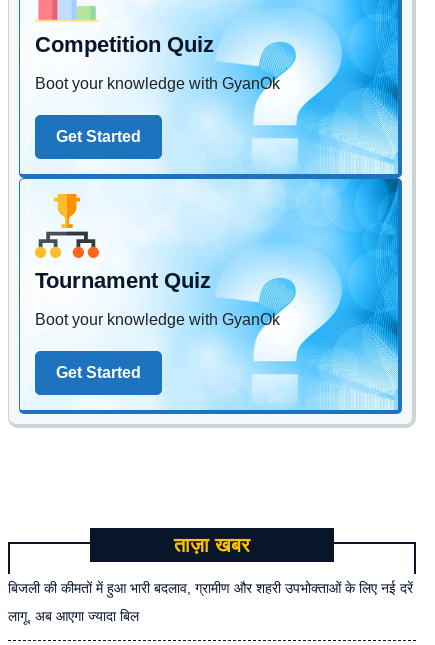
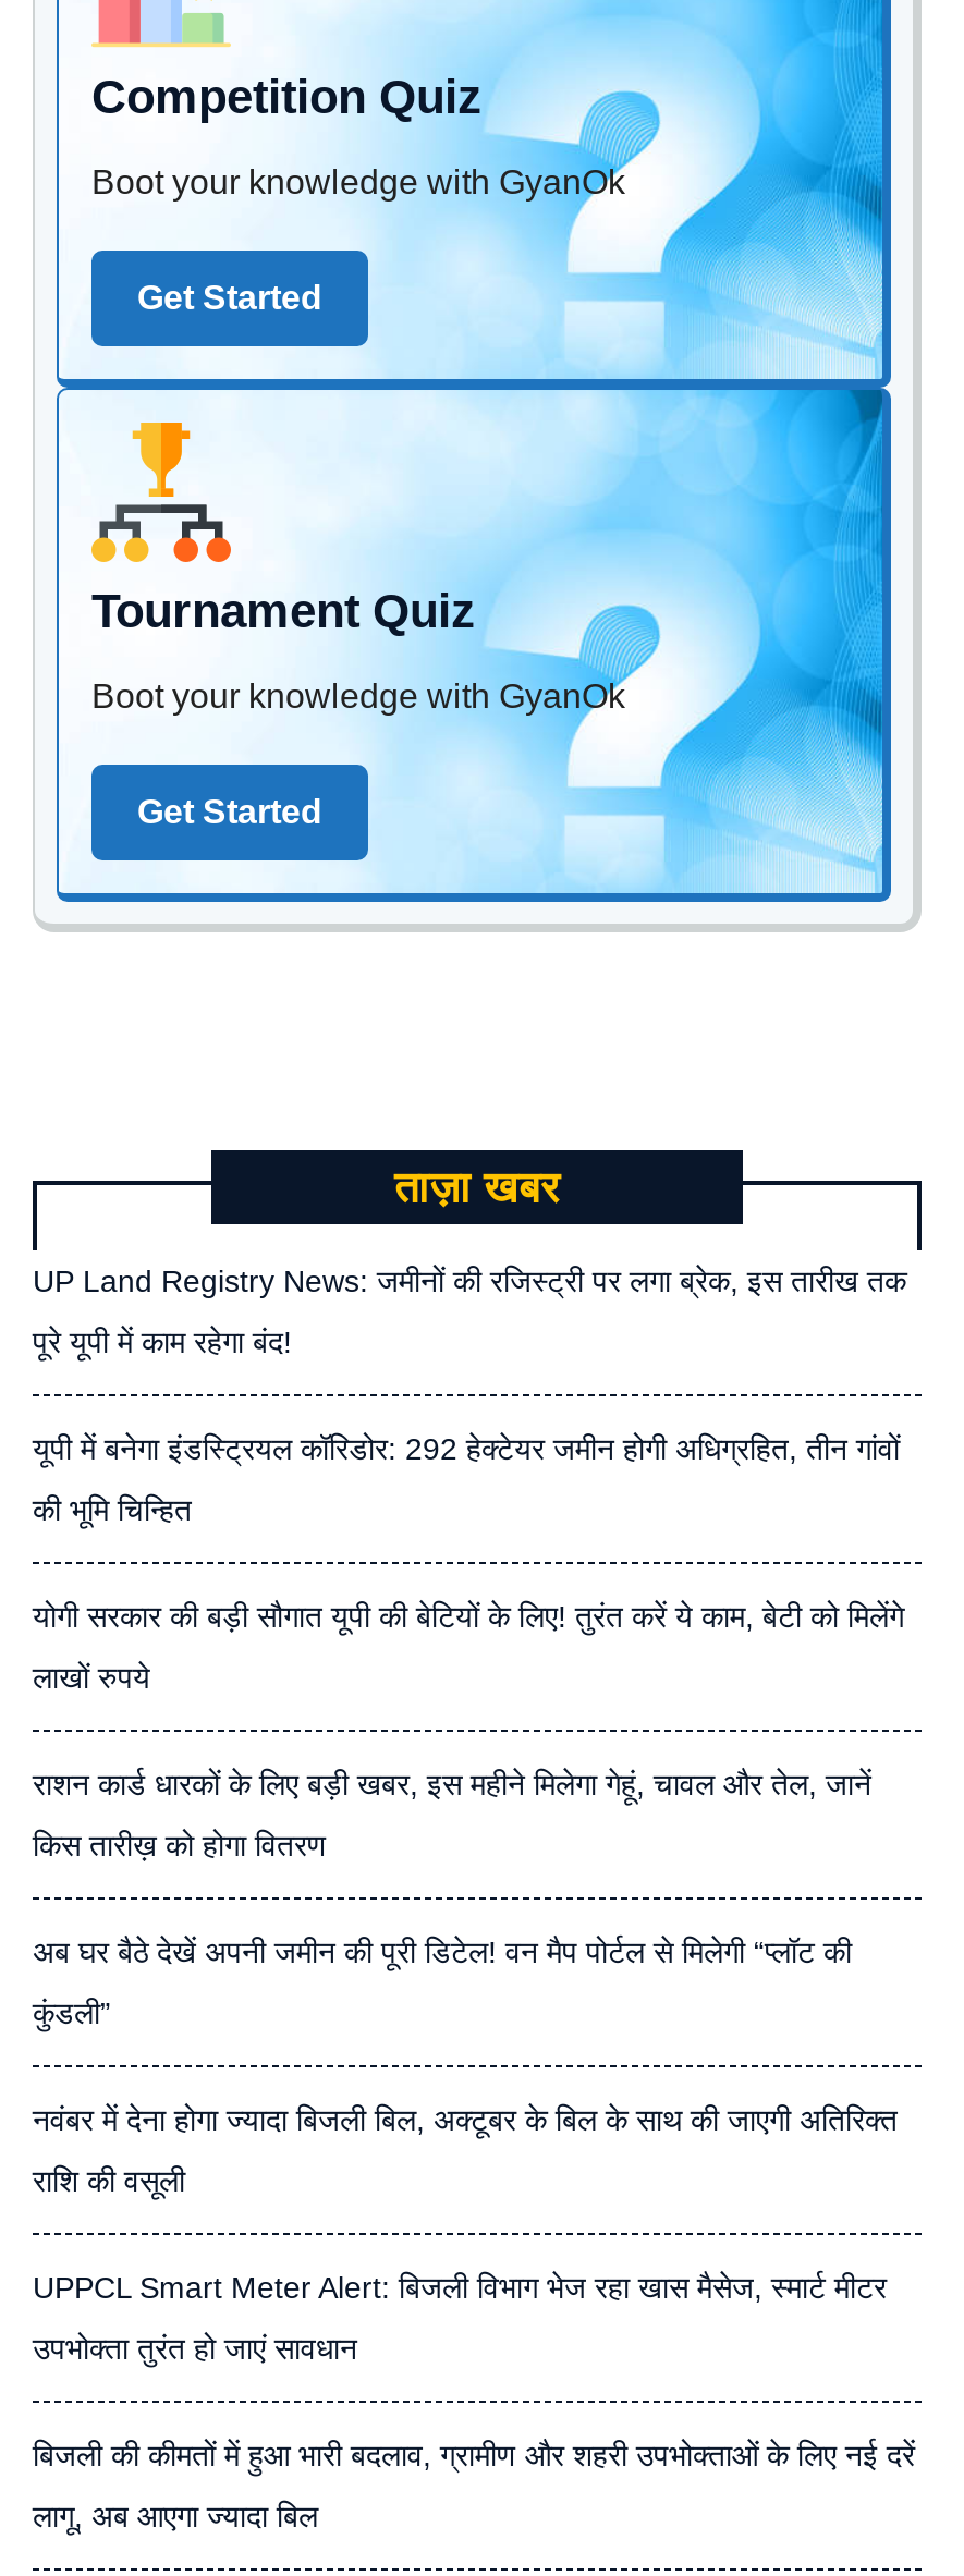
+ UP Land Registry News: जमीनों की रजिस्ट्री पर लगा ब्रेक, इस तारीख तक
+ पूरे यूपी में काम रहेगा बंद!
+ यूपी में बनेगा इंडस्ट्रियल कॉरिडोर: 292 हेक्टेयर जमीन होगी अधिग्रहित, तीन गांवों
+ की भूमि चिन्हित
+ योगी सरकार की बड़ी सौगात यूपी की बेटियों के लिए! तुरंत करें ये काम, बेटी को मिलेंगे
+ लाखों रुपये
+ राशन कार्ड धारकों के लिए बड़ी खबर, इस महीने मिलेगा गेहूं, चावल और तेल, जानें
+ किस तारीख़ को होगा वितरण
+ अब घर बैठे देखें अपनी जमीन की पूरी डिटेल! वन मैप पोर्टल से मिलेगी “प्लॉट की
+ कुंडली”
+ नवंबर में देना होगा ज्यादा बिजली बिल, अक्टूबर के बिल के साथ की जाएगी अतिरिक्त
+ राशि की वसूली
+ UPPCL Smart Meter Alert: बिजली विभाग भेज रहा खास मैसेज, स्मार्ट मीटर
+ उपभोक्ता तुरंत हो जाएं सावधान
